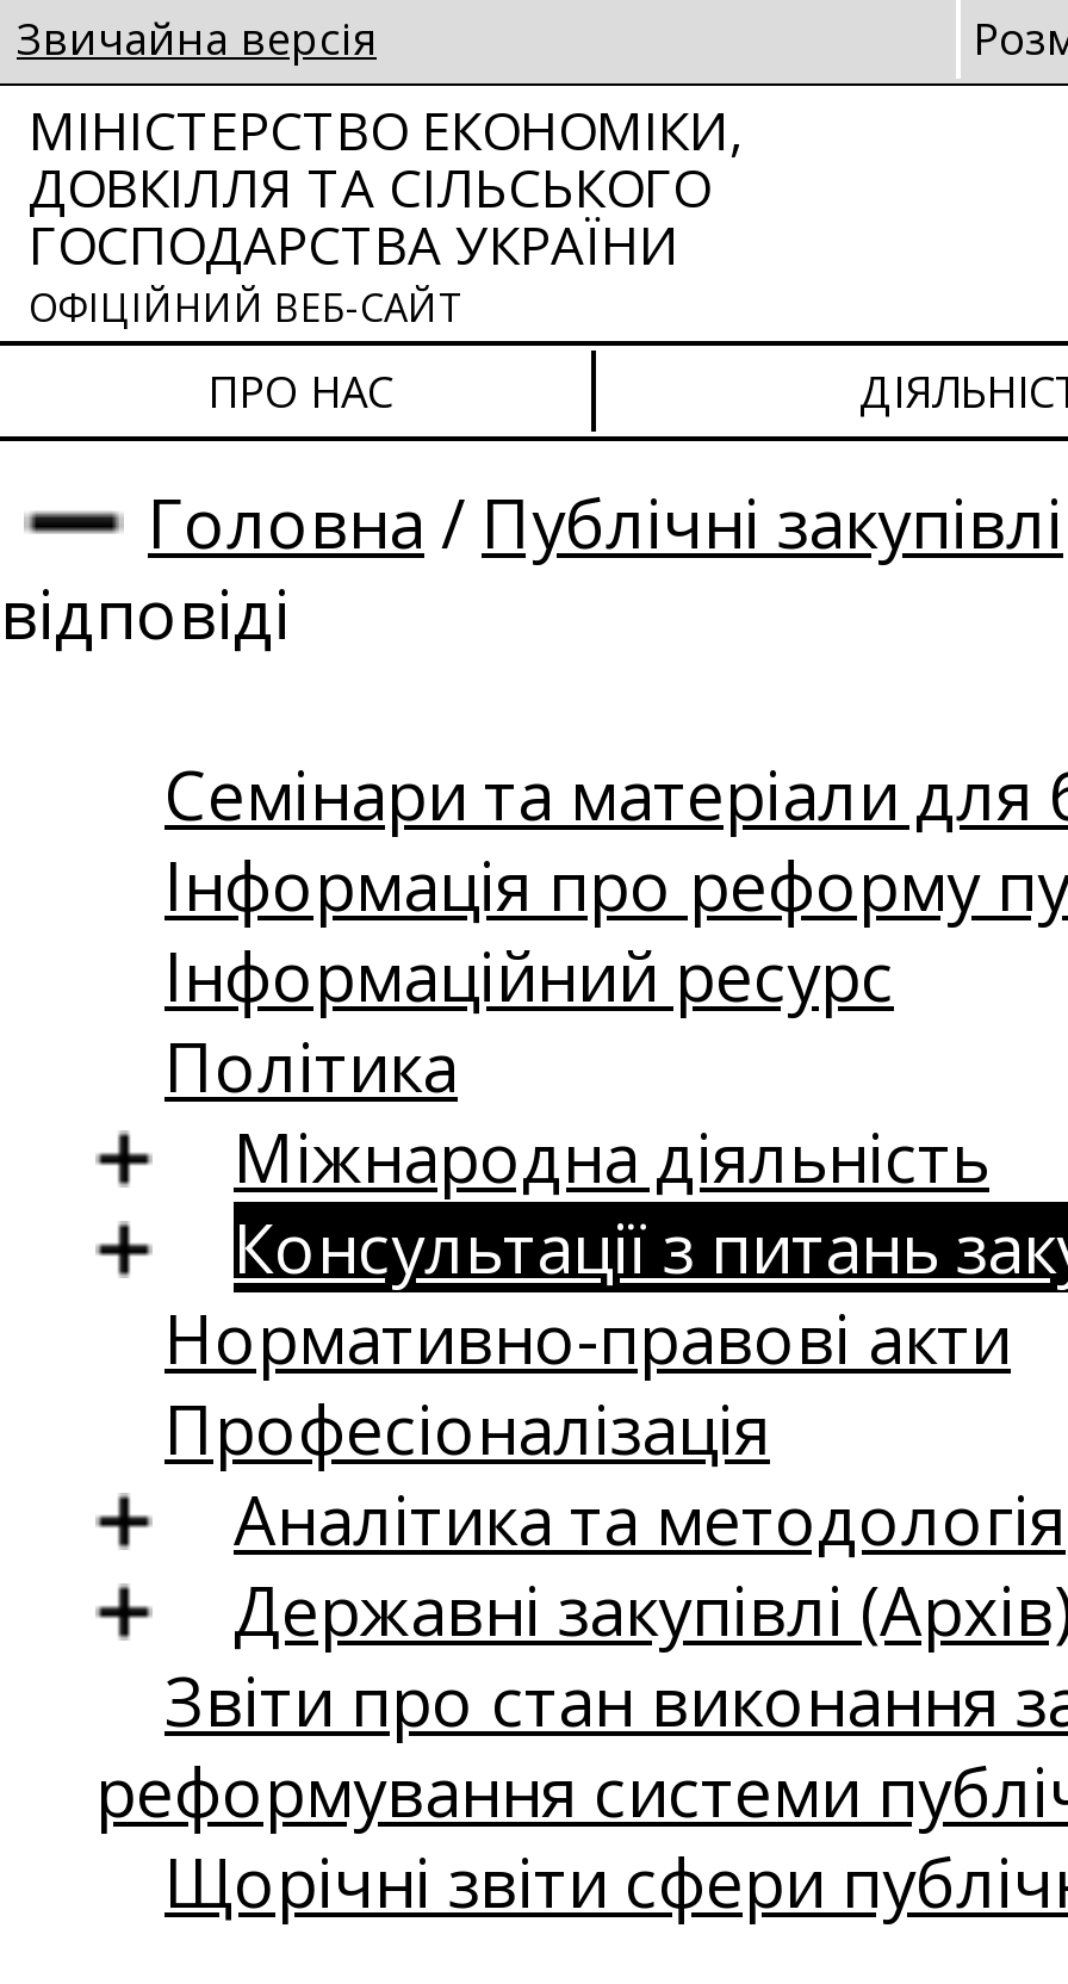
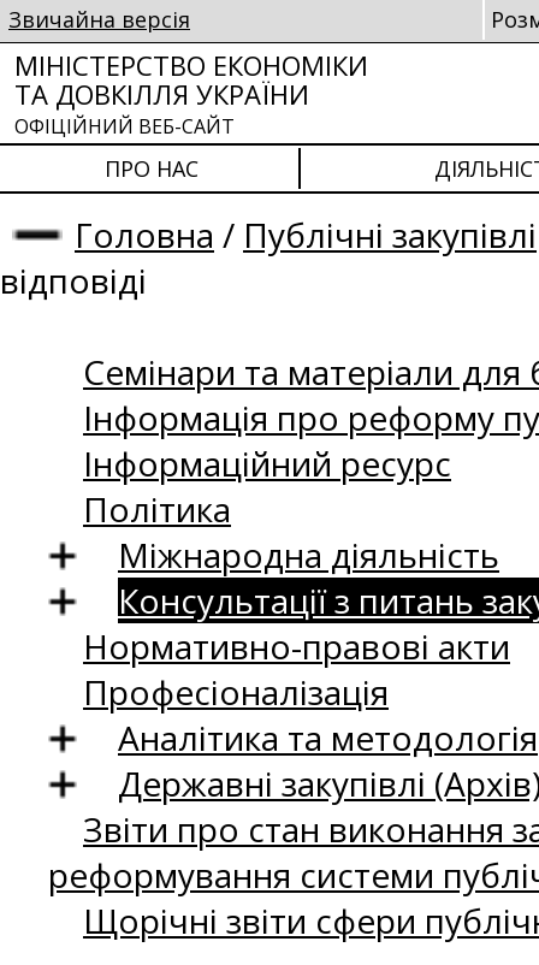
- МІНІСТЕРСТВО ЕКОНОМІКИ,
- ДОВКІЛЛЯ ТА СІЛЬСЬКОГО
- ГОСПОДАРСТВА УКРАЇНИ
+ МІНІСТЕРСТВО ЕКОНОМІКИ
+ ТА ДОВКІЛЛЯ УКРАЇНИ
